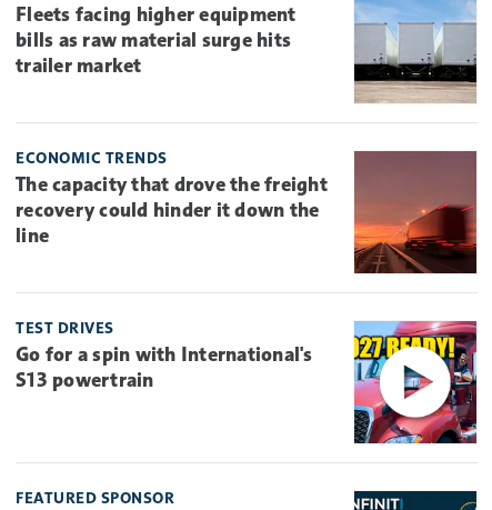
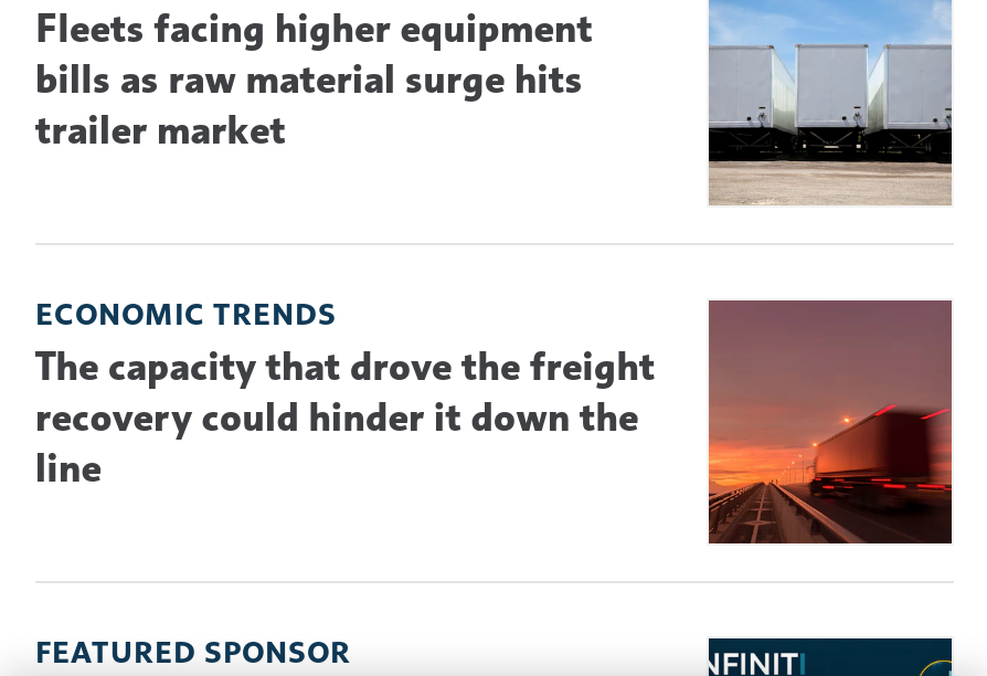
- [image]
- TEST DRIVES
- Go for a spin with International's
- S13 powertrain
